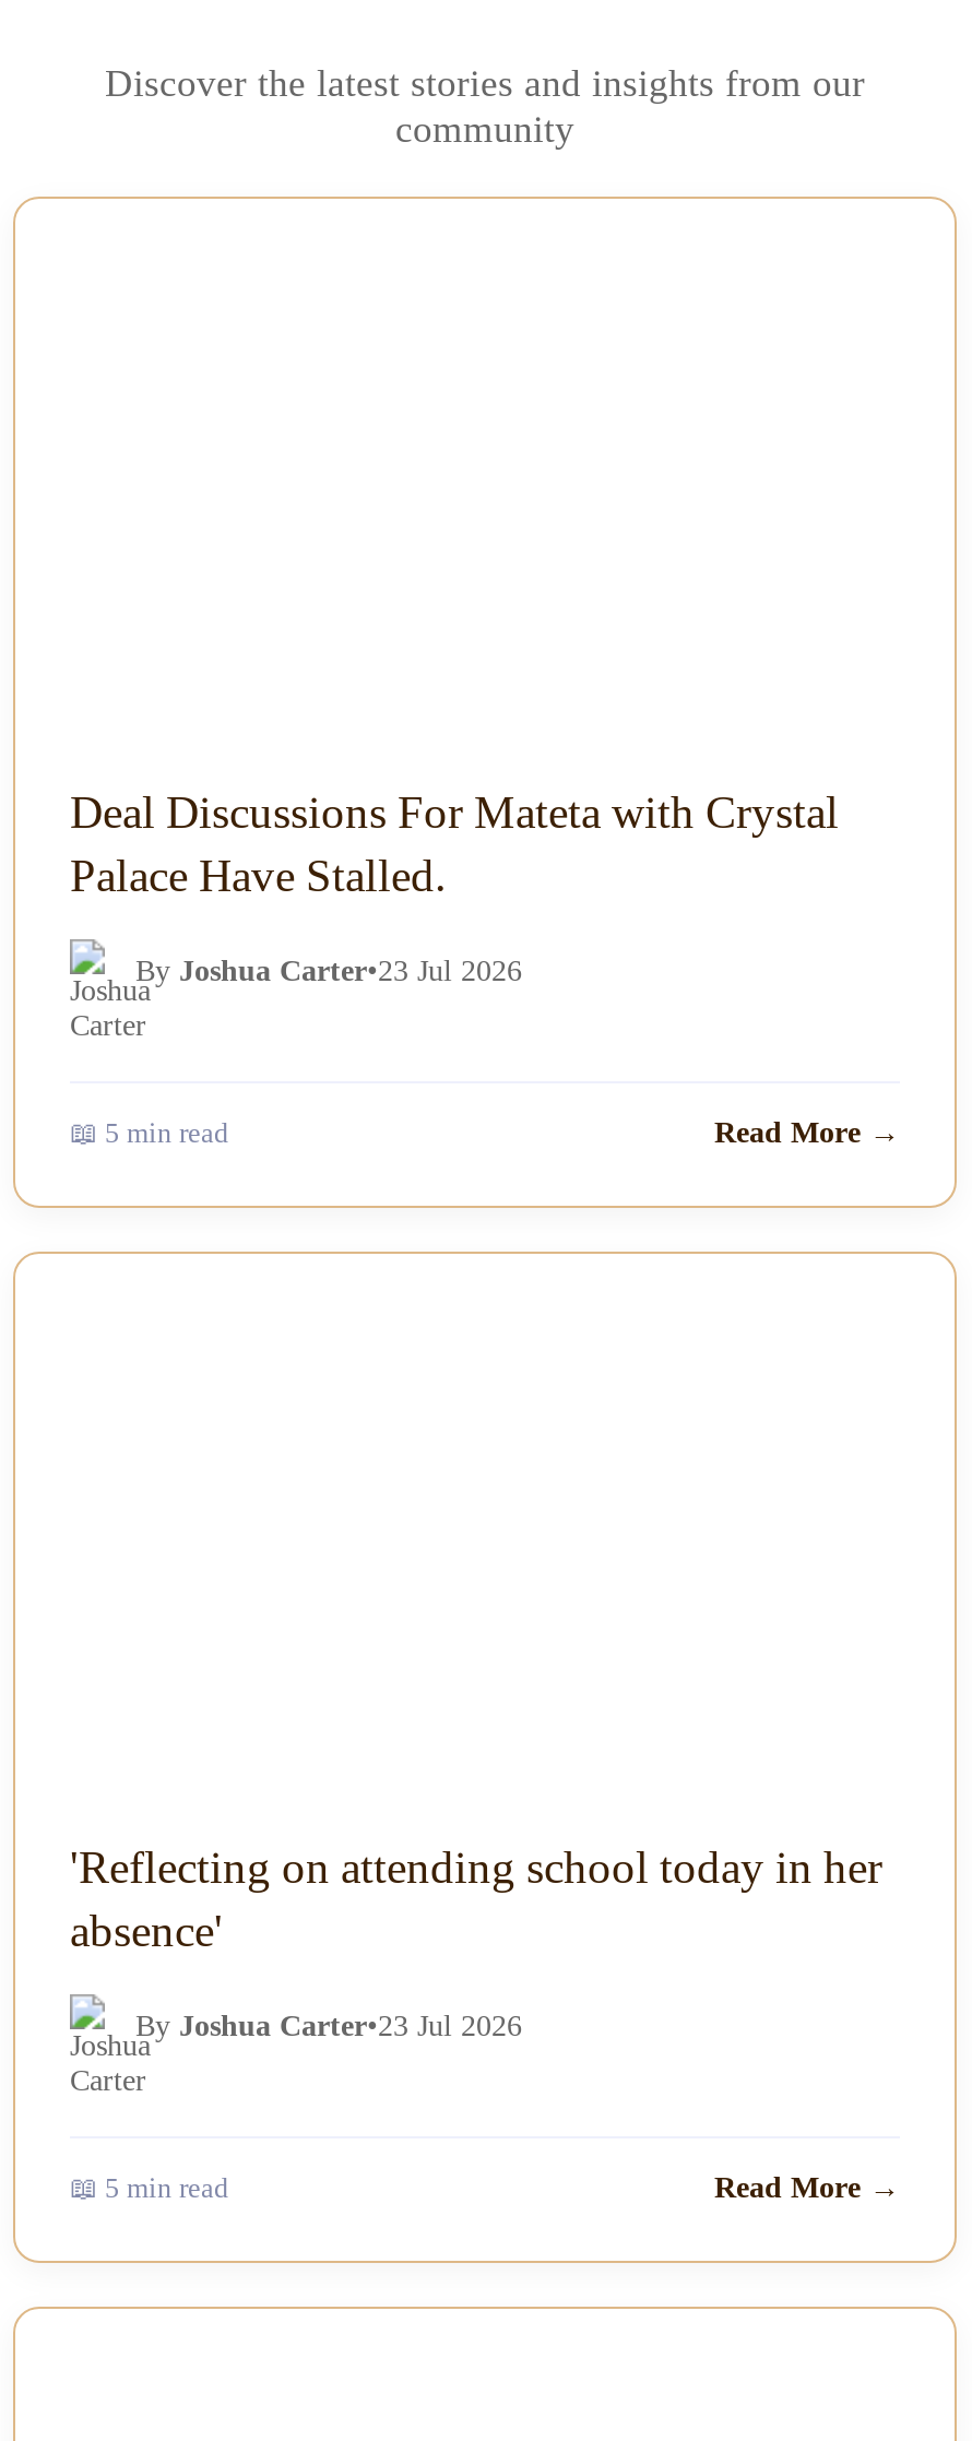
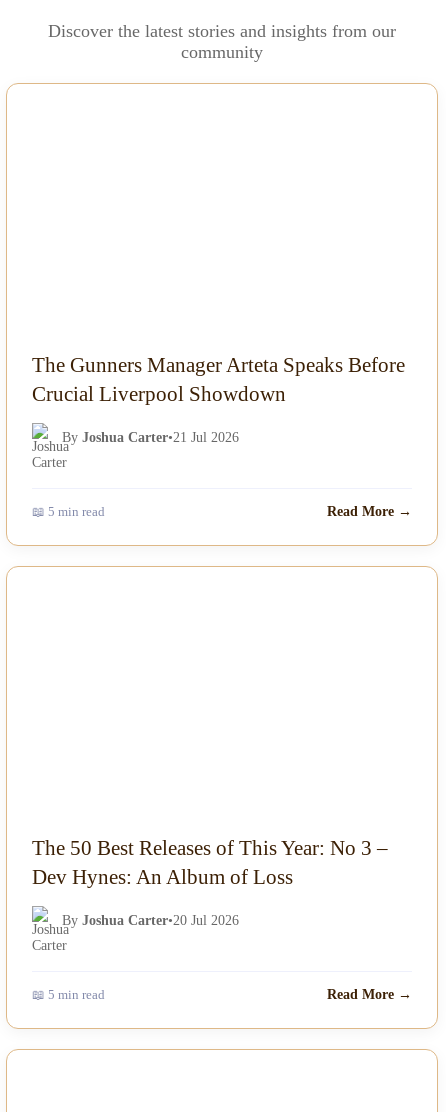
- Deal Discussions For Mateta with Crystal
- Palace Have Stalled.
+ The Gunners Manager Arteta Speaks Before
+ Crucial Liverpool Showdown

- By Joshua Carter•23 Jul 2026
+ By Joshua Carter•21 Jul 2026

- 'Reflecting on attending school today in her
- absence'
+ The 50 Best Releases of This Year: No 3 –
+ Dev Hynes: An Album of Loss

- By Joshua Carter•23 Jul 2026
+ By Joshua Carter•20 Jul 2026
